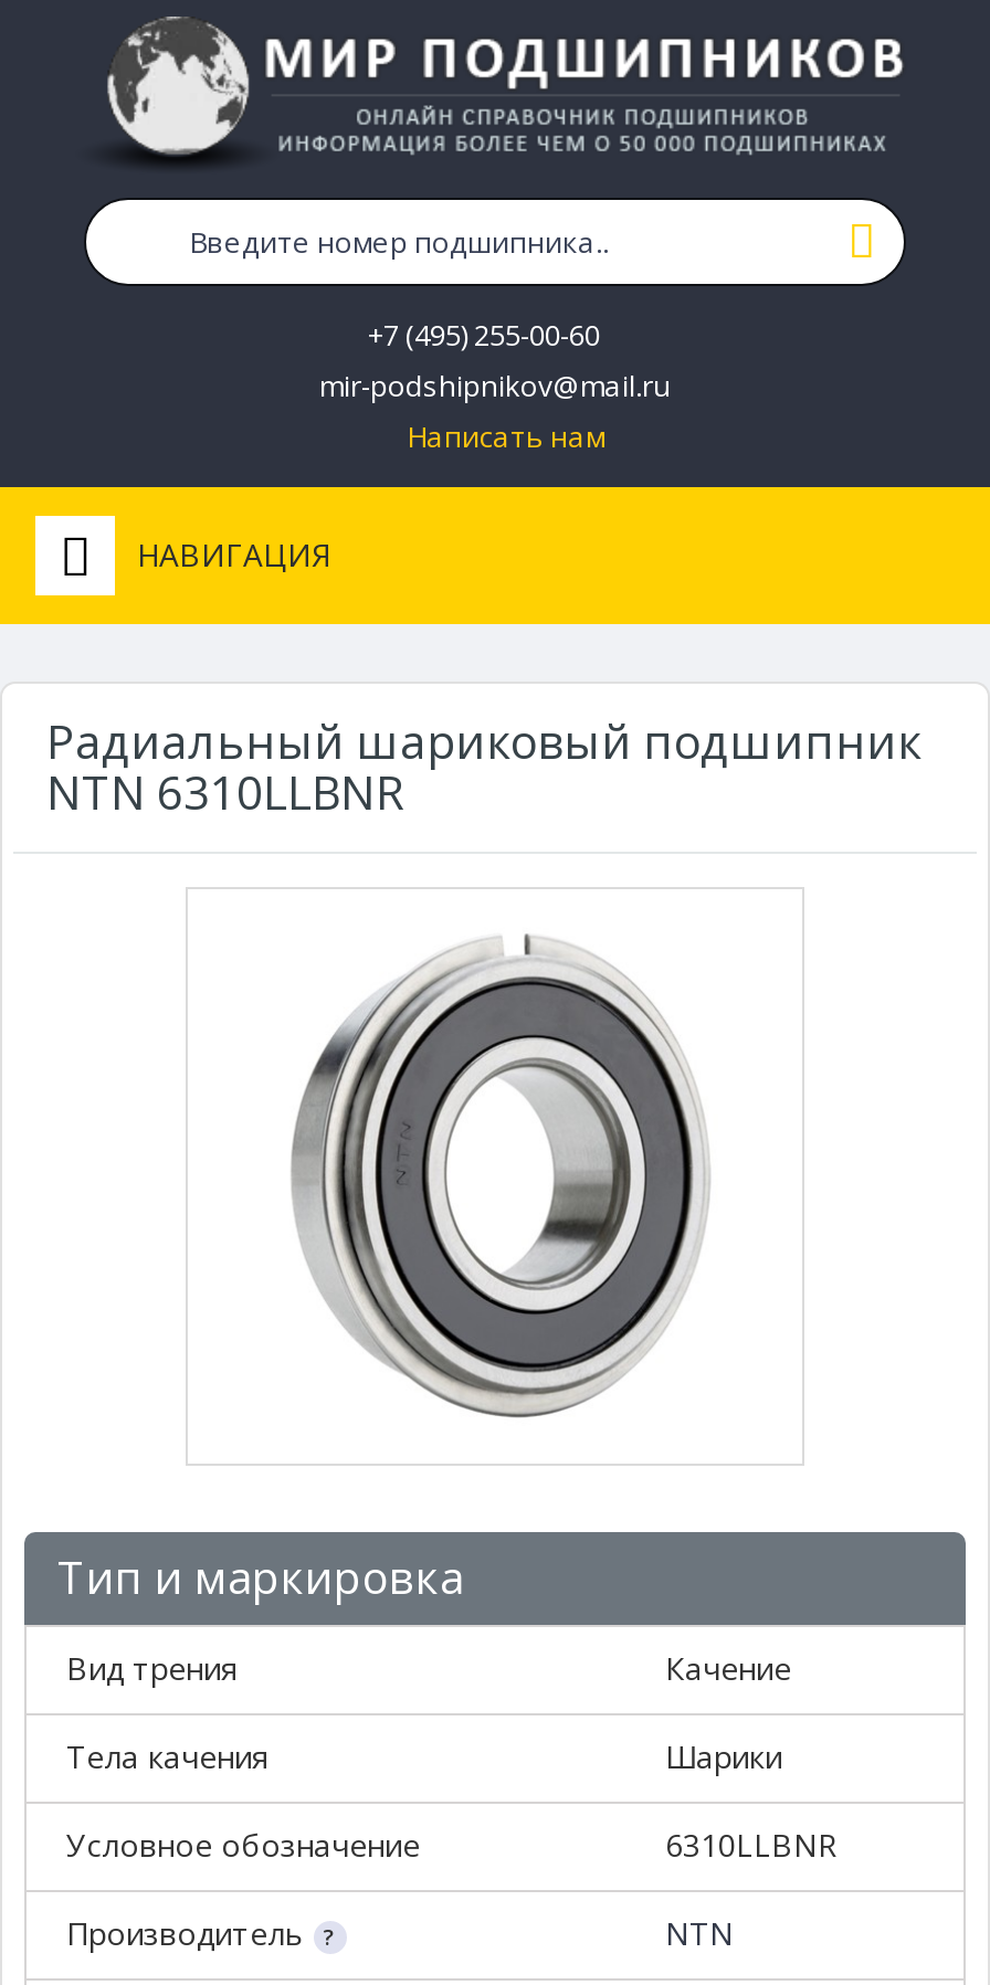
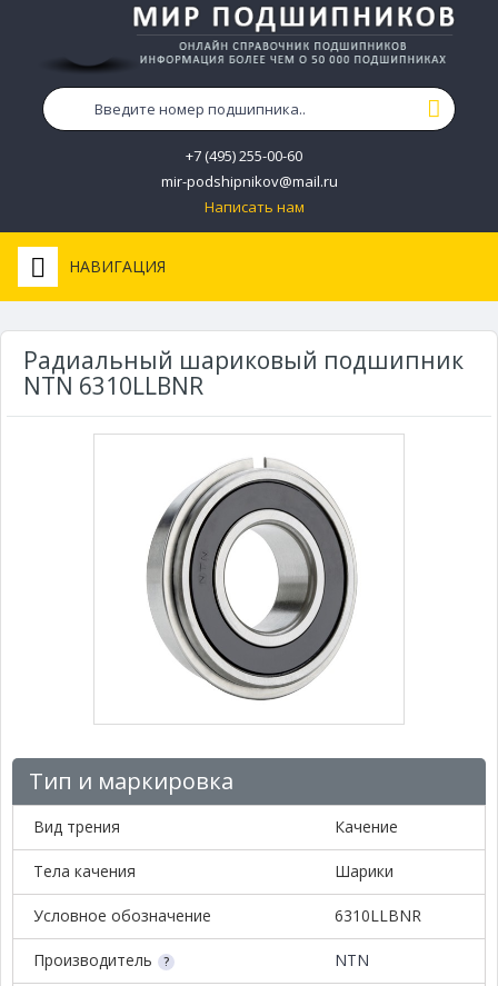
- [image]
